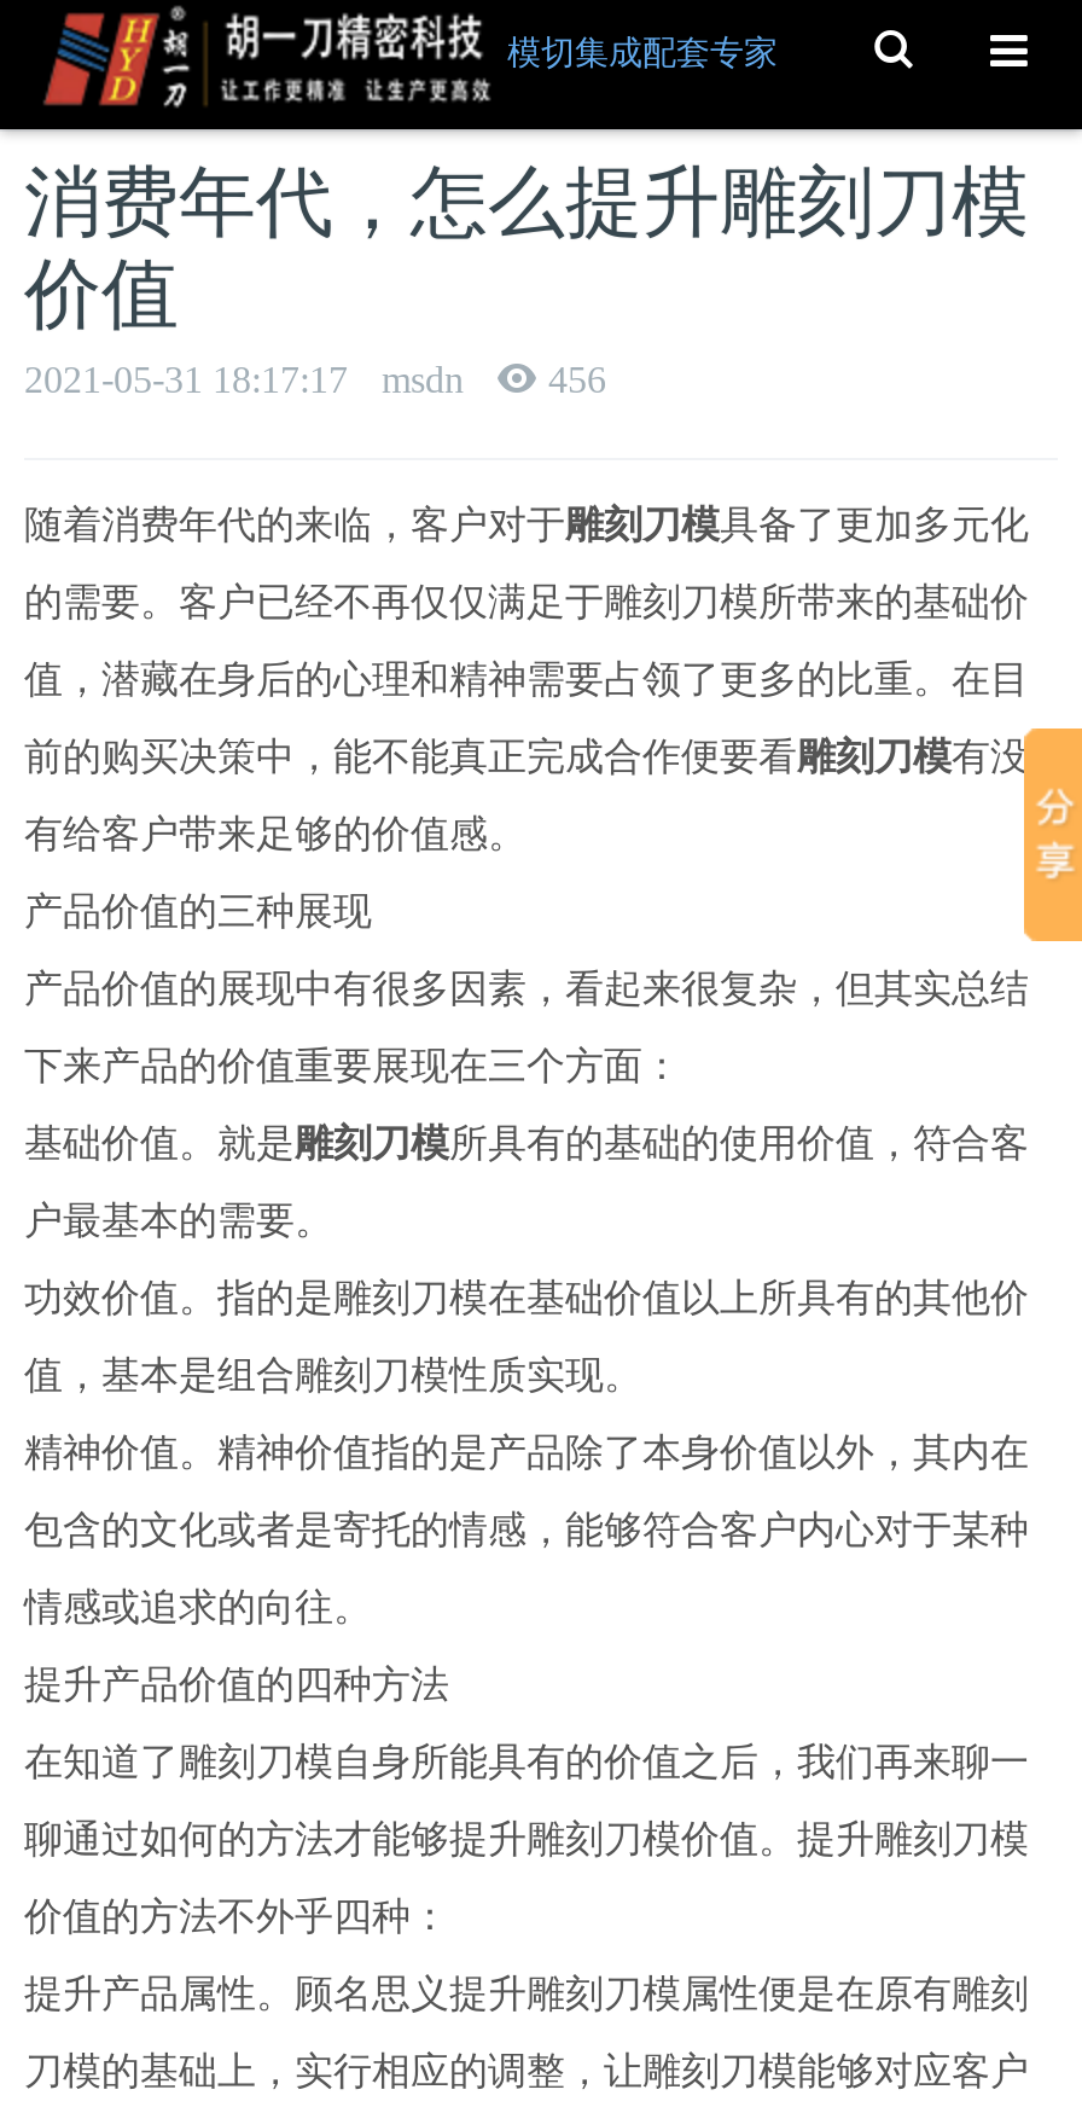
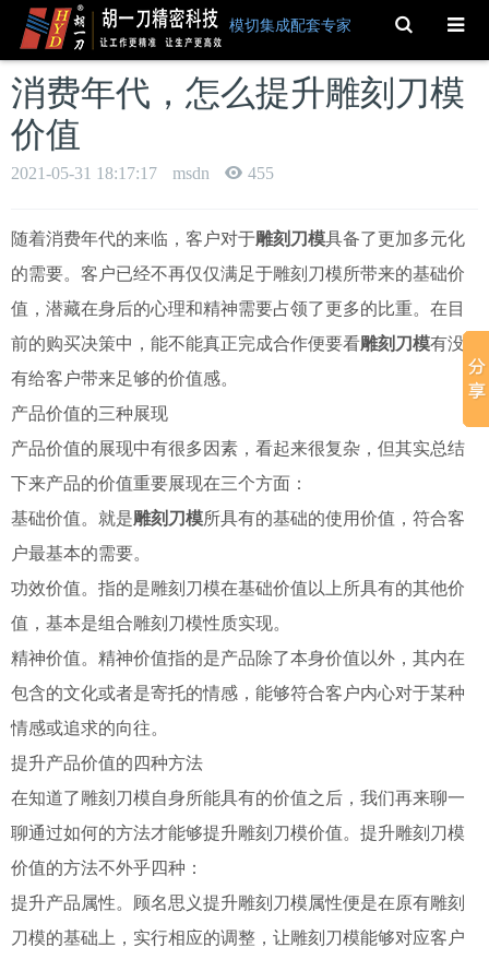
- 2021-05-31 18:17:17 msdn 456
+ 2021-05-31 18:17:17 msdn 455
